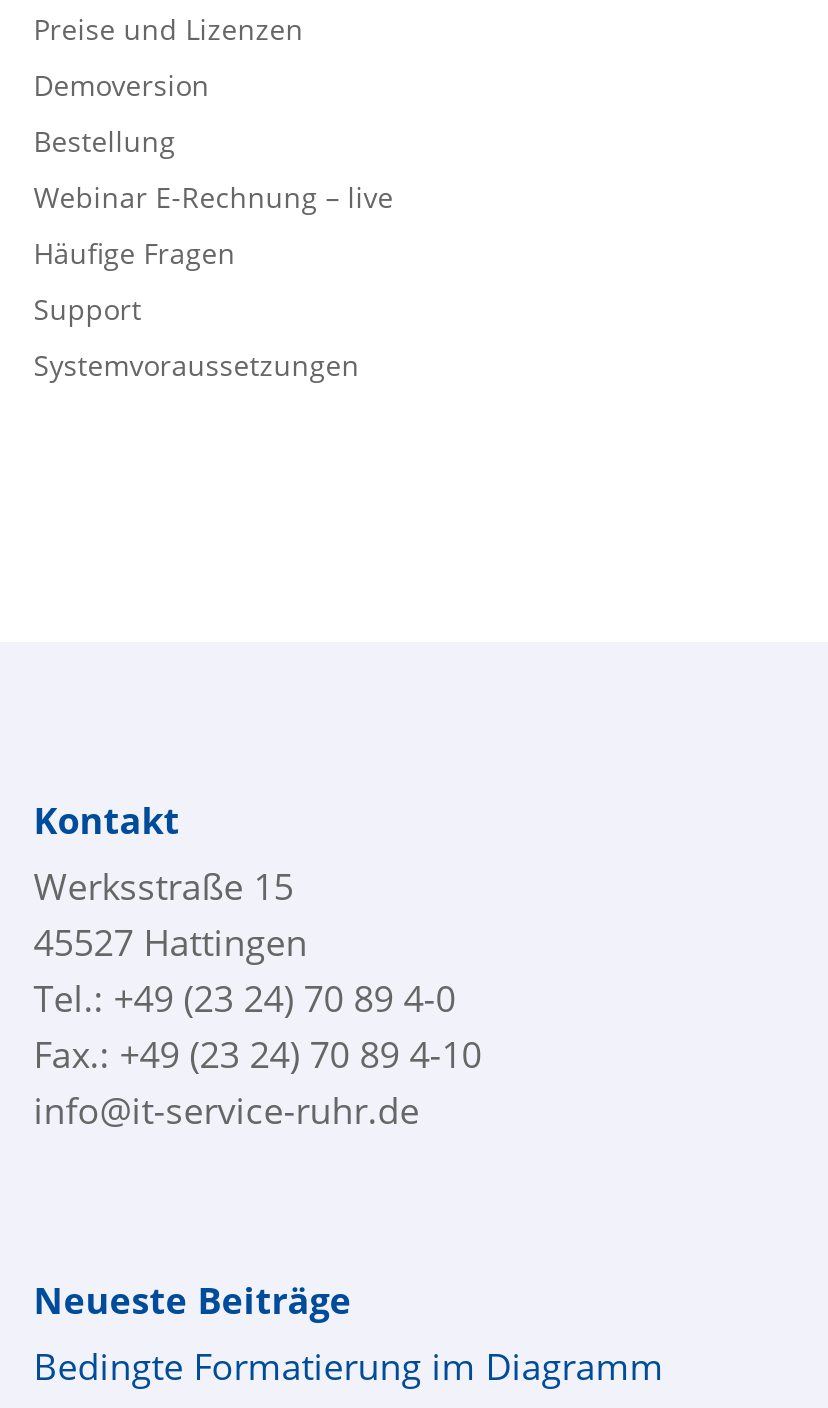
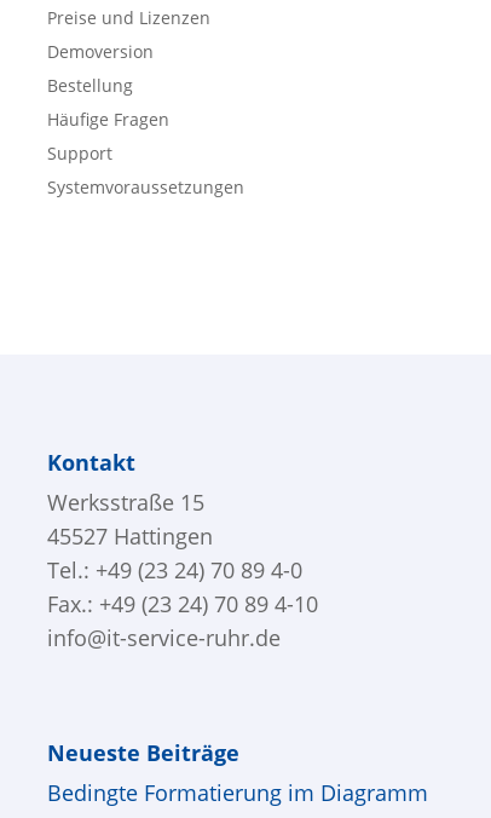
- Webinar E-Rechnung – live
